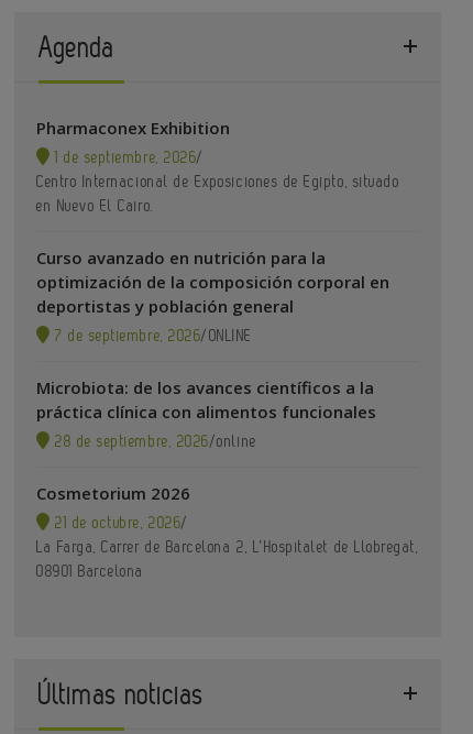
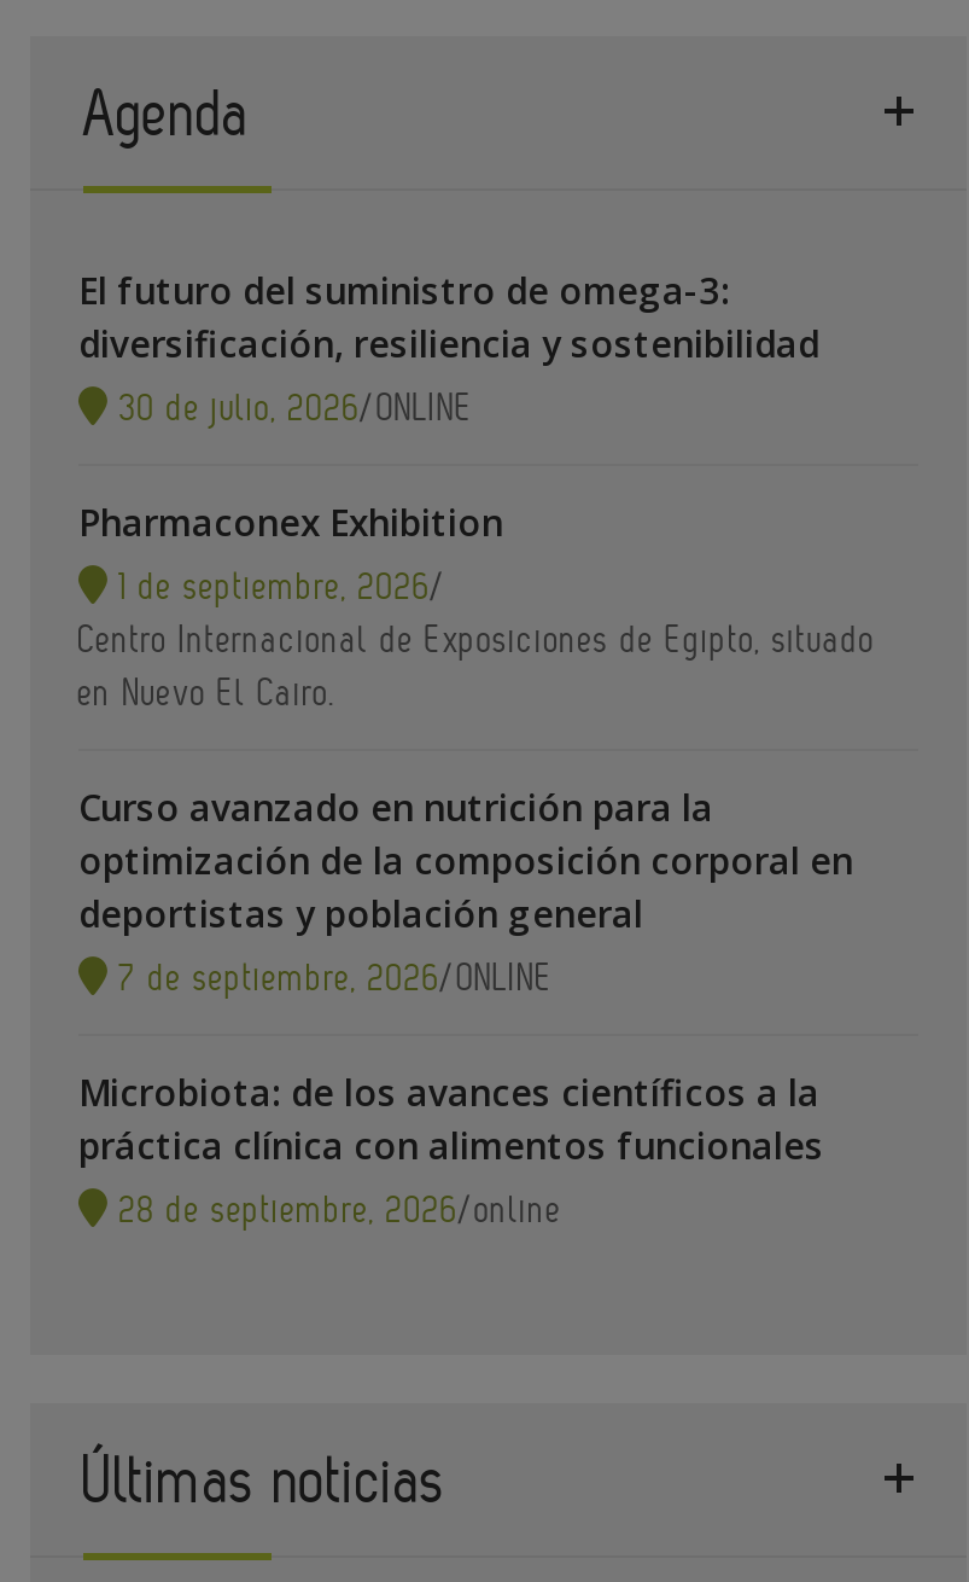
+ El futuro del suministro de omega-3:
+ diversificación, resiliencia y sostenibilidad
+ 30 de julio, 2026/ONLINE

moved down: Pharmaconex Exhibition | 1 de septiembre, 2026/ | Centro Internacional de Exposiciones de Egipto, situado | ... | práctica clínica con alimentos funcionales | 28 de septiembre, 2026/online

- Cosmetorium 2026
- 21 de octubre, 2026/
- La Farga, Carrer de Barcelona 2, L’Hospitalet de Llobregat,
- 08901 Barcelona
